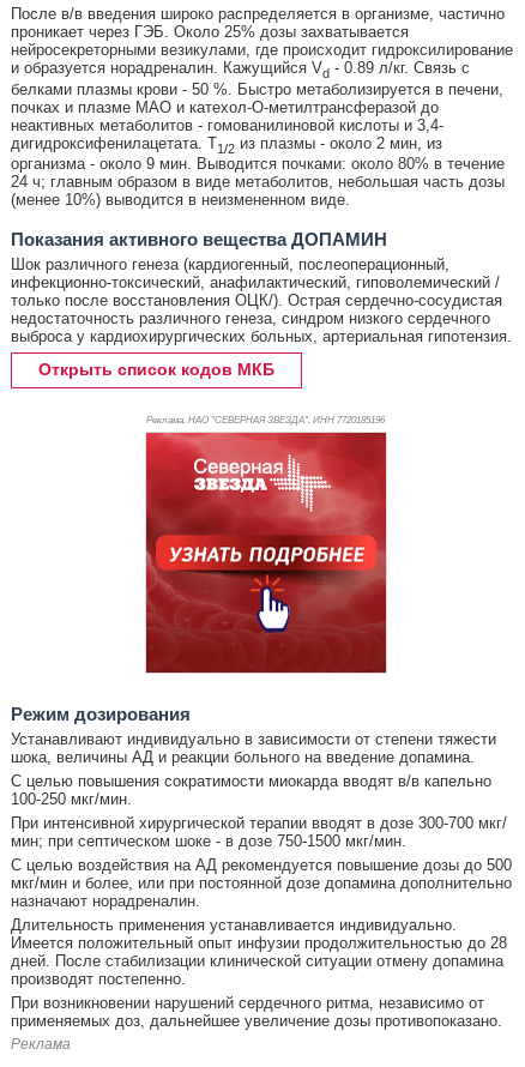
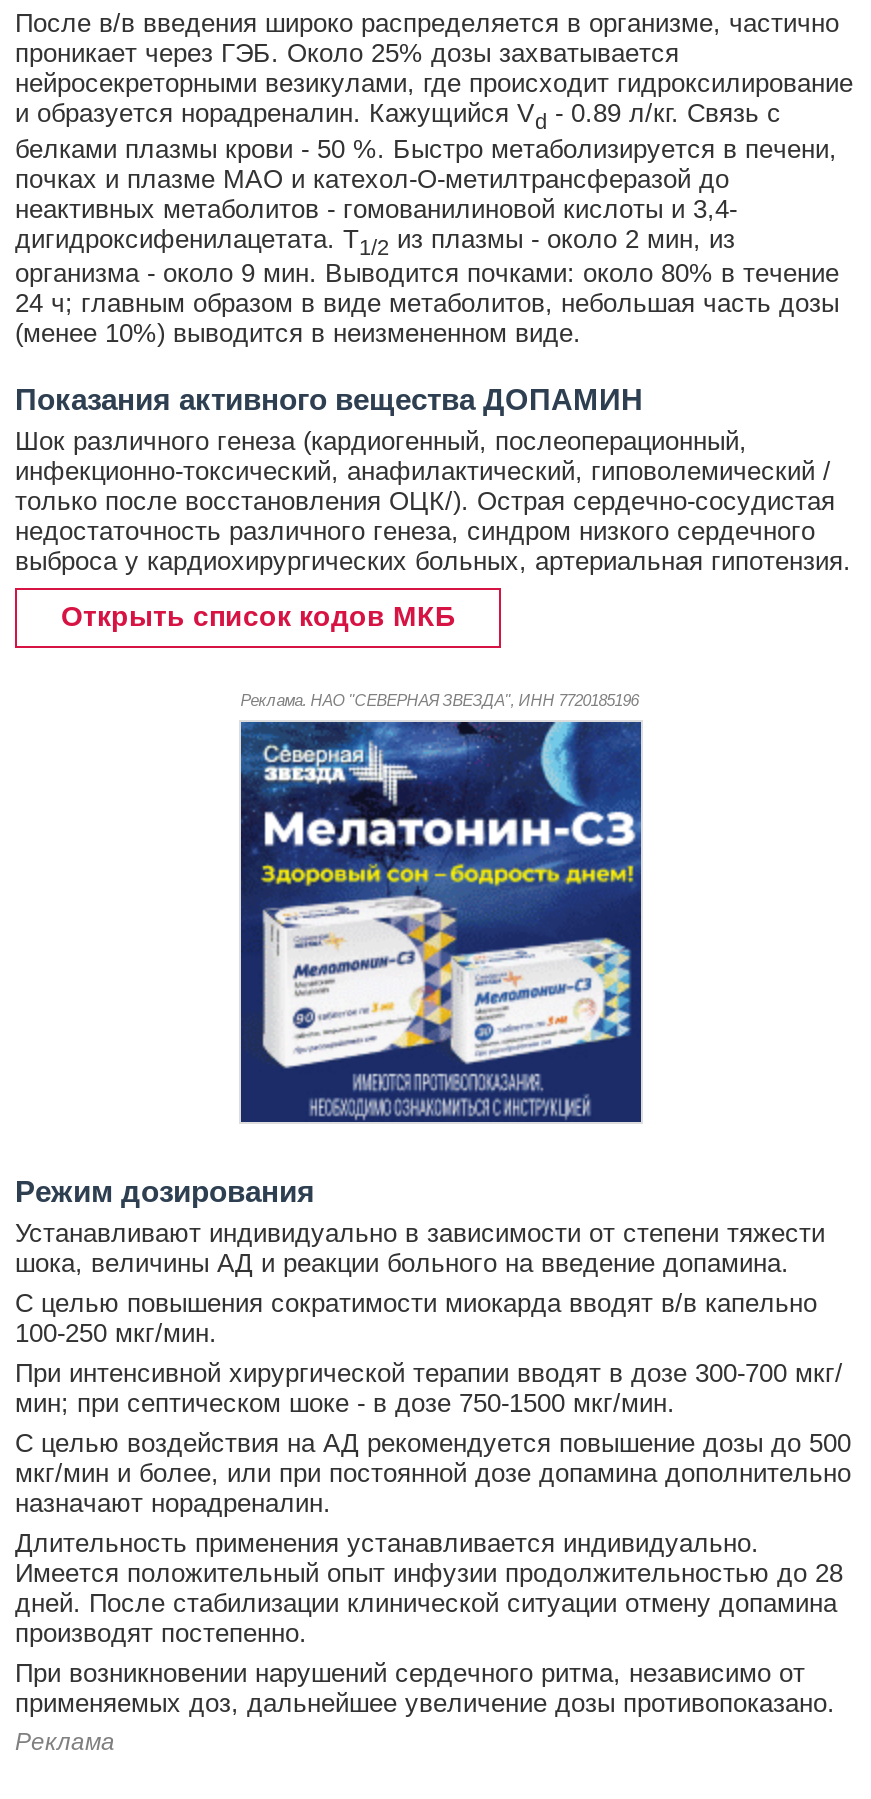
- [image]
+ [image]
